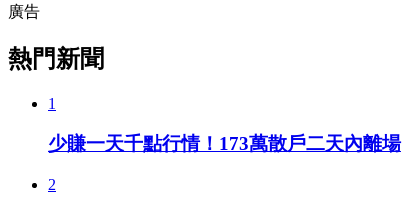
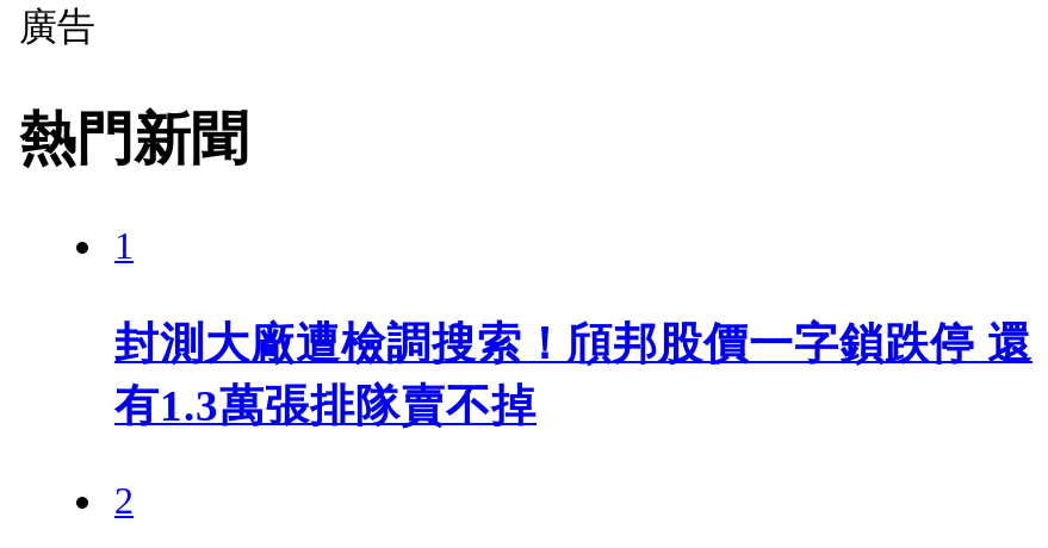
- 少賺一天千點行情！173萬散戶二天內離場
+ 封測大廠遭檢調搜索！頎邦股價一字鎖跌停 還
+ 有1.3萬張排隊賣不掉
